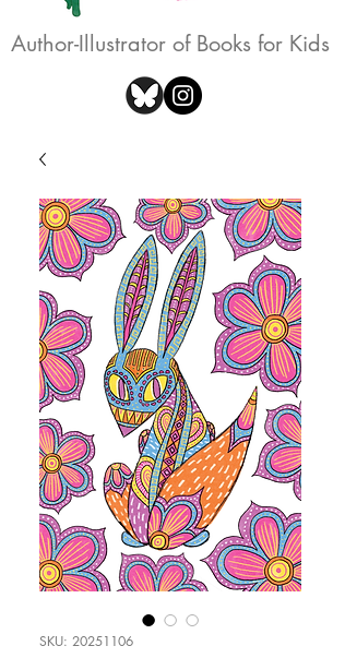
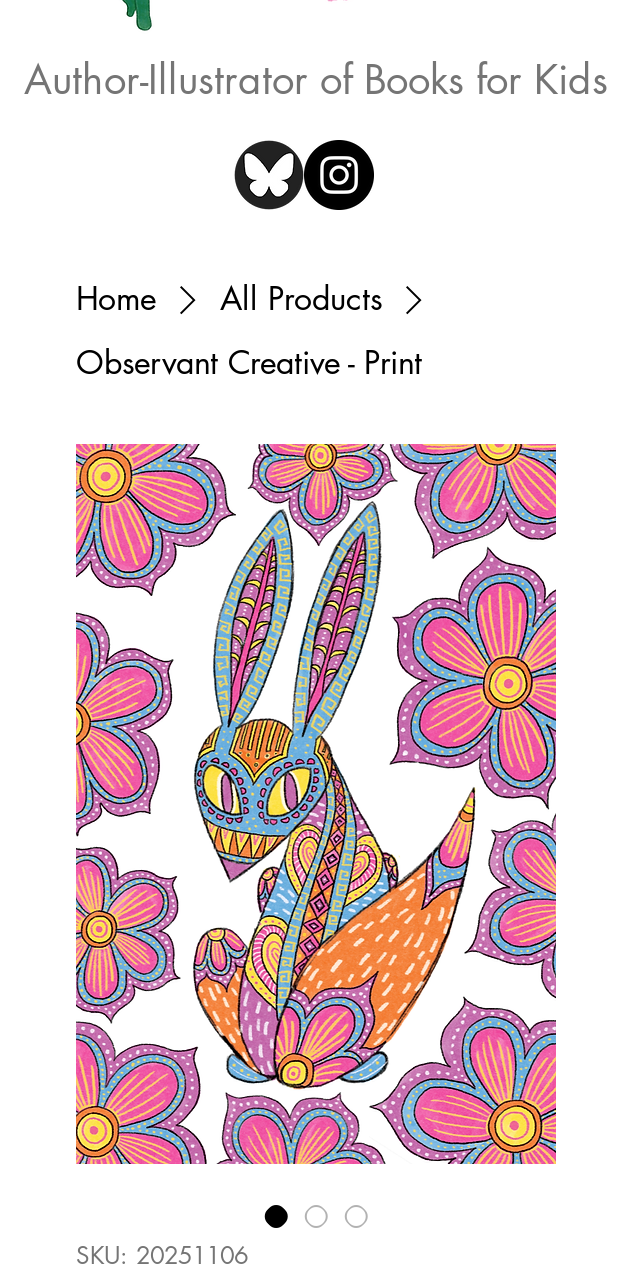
+ Home
+ All Products
+ Observant Creative - Print
